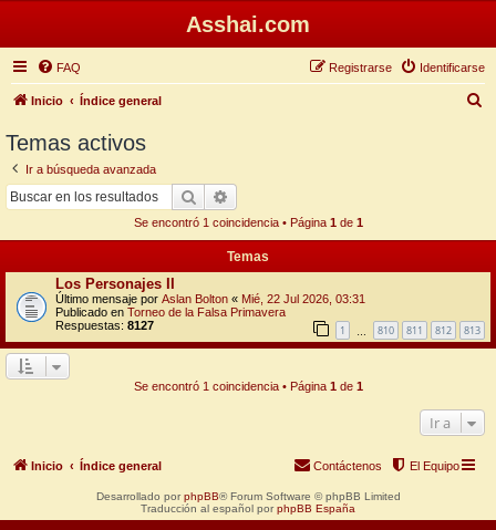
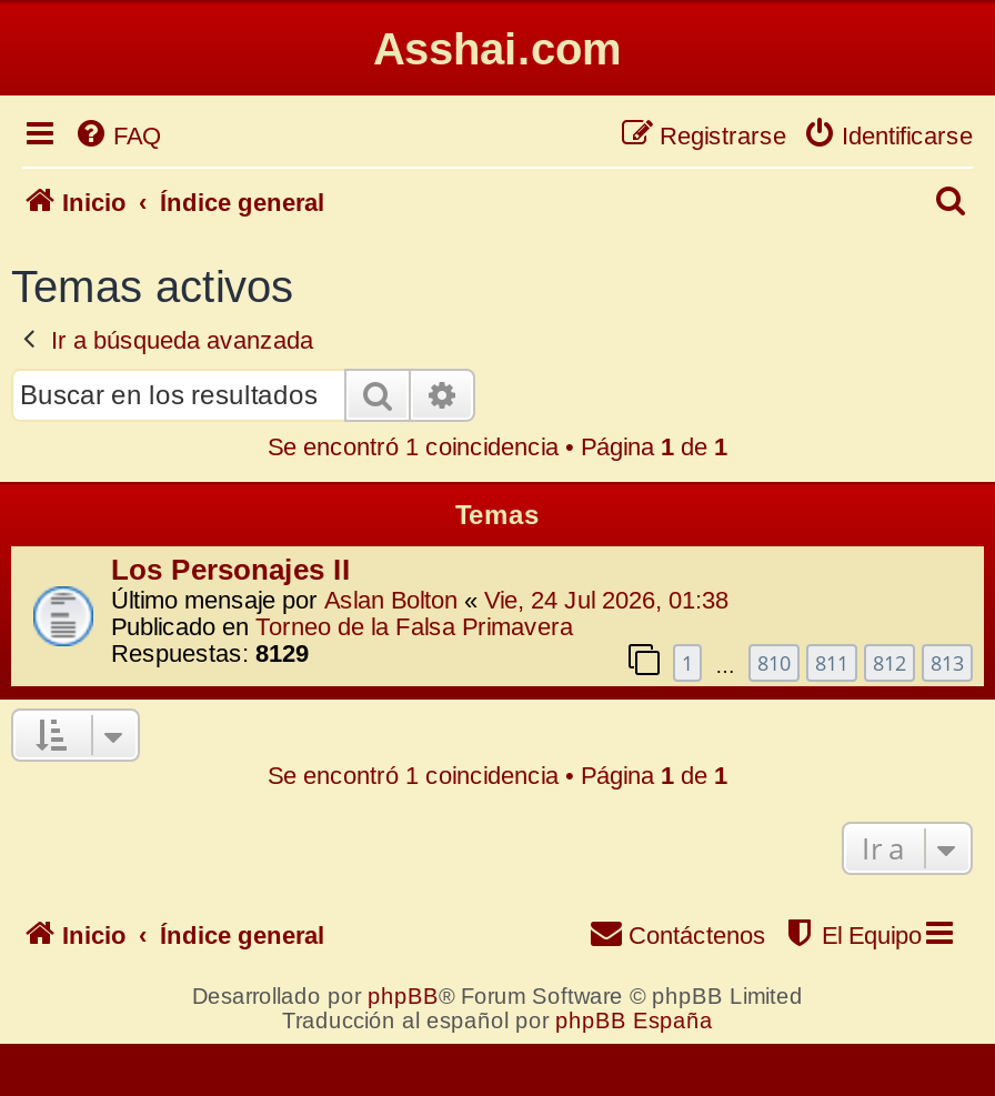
- Último mensaje por Aslan Bolton «Mié, 22 Jul 2026, 03:31
+ Último mensaje por Aslan Bolton «Vie, 24 Jul 2026, 01:38

- Respuestas: 8127
+ Respuestas: 8129
